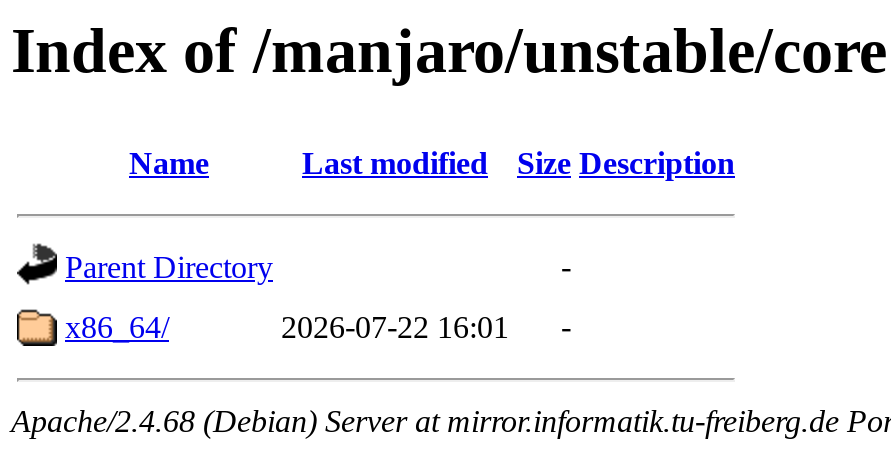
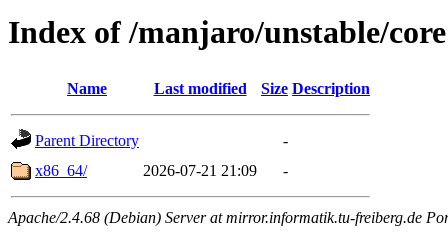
- 2026-07-22 16:01
+ 2026-07-21 21:09
